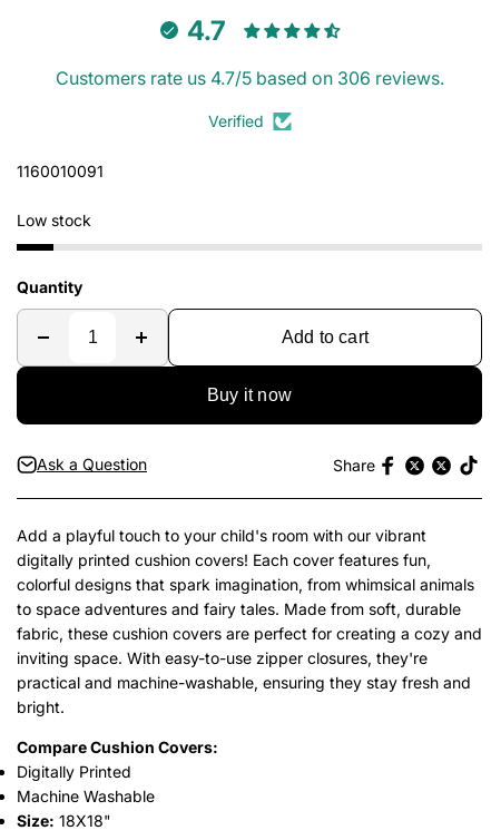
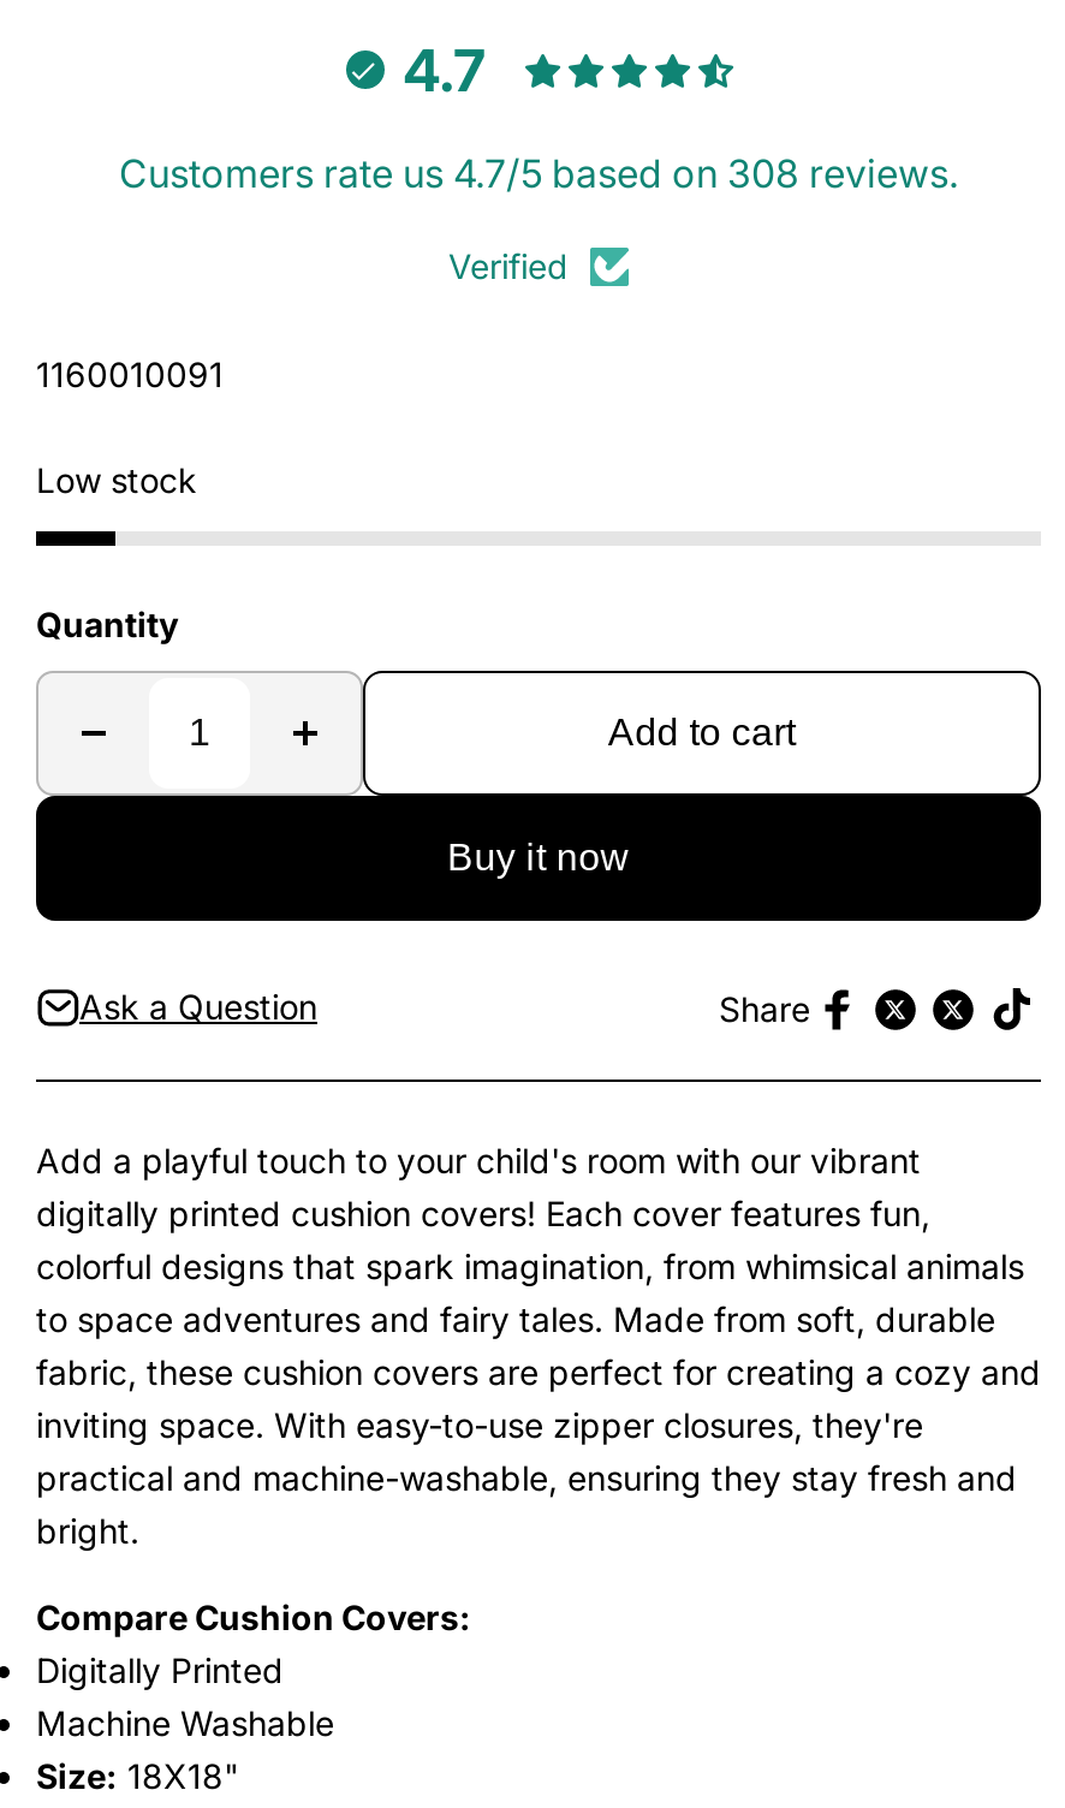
- Customers rate us 4.7/5 based on 306 reviews.
+ Customers rate us 4.7/5 based on 308 reviews.
